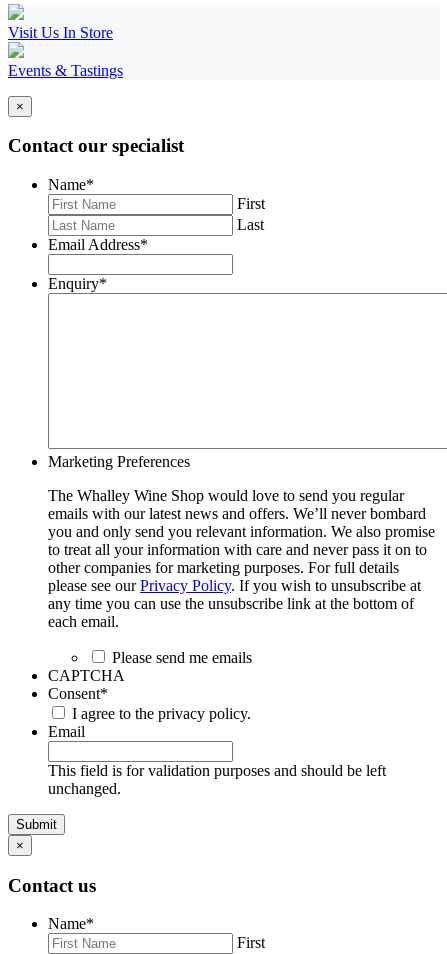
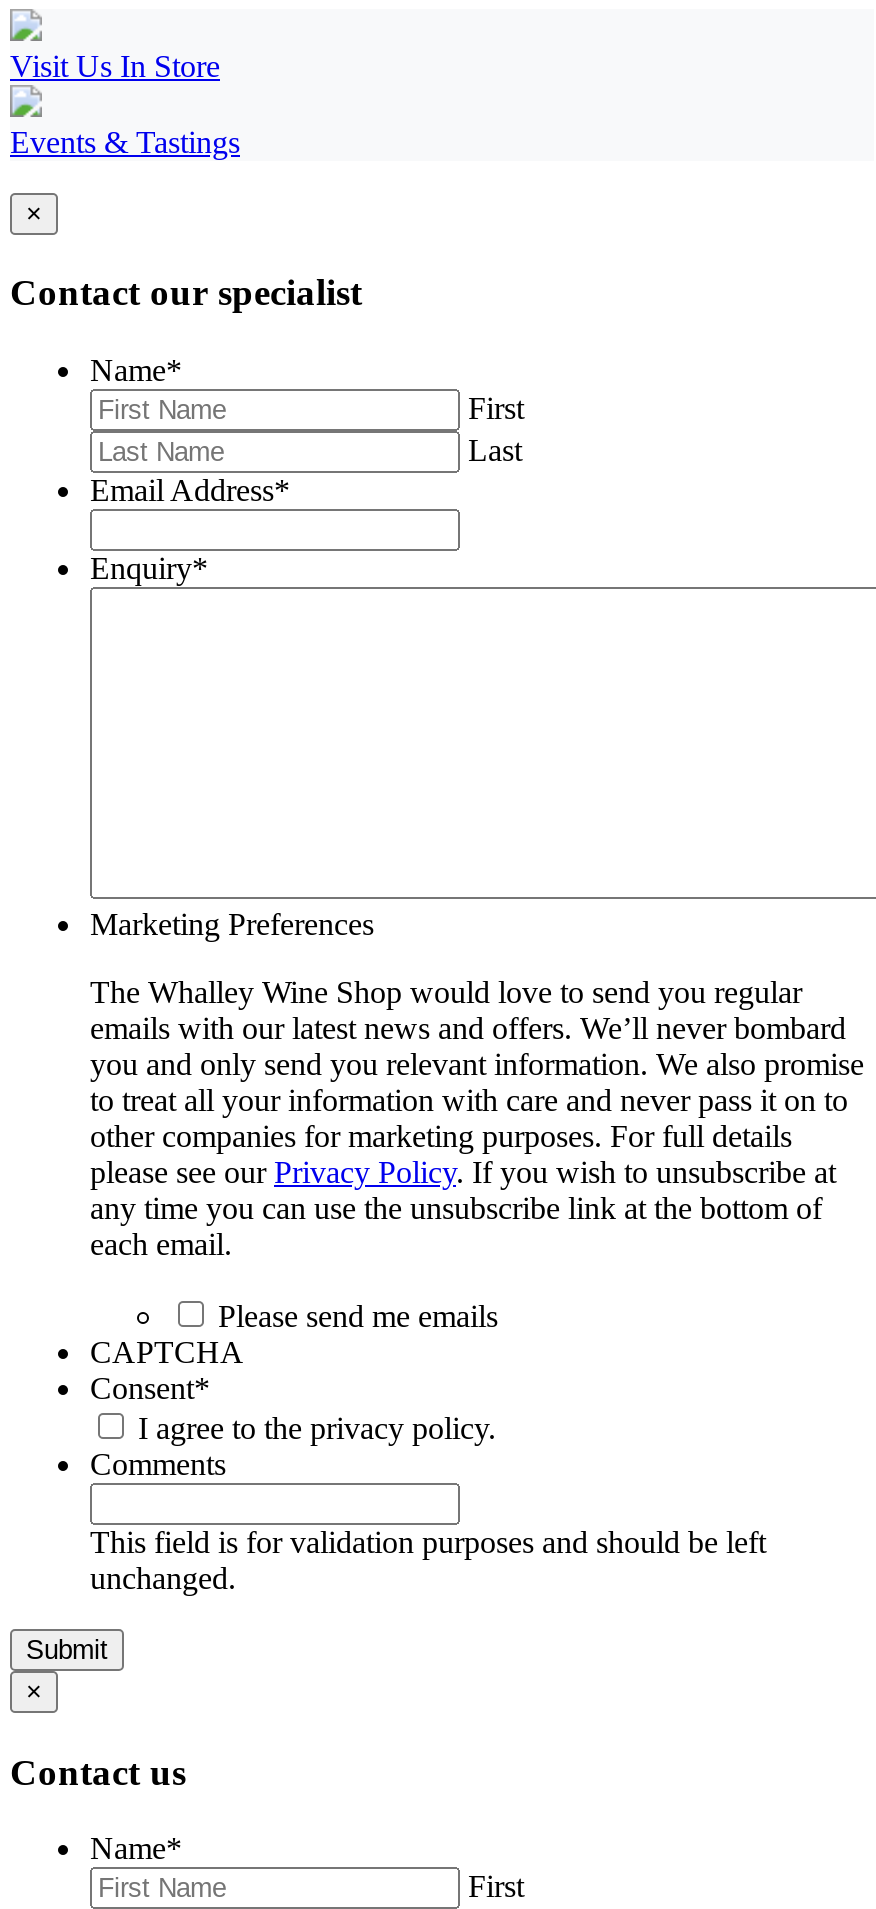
- Email
+ Comments
